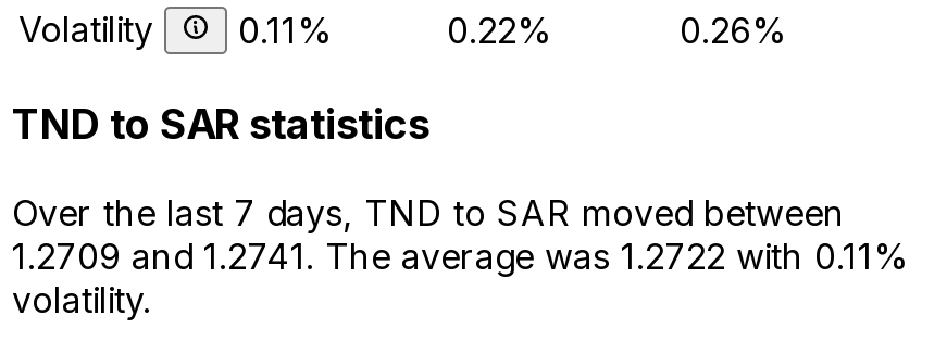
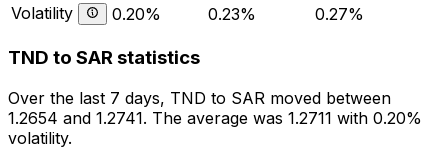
- Volatility 0.11%
+ Volatility 0.20%

- 0.22%
+ 0.23%

- 0.26%
+ 0.27%

- 1.2709 and 1.2741. The average was 1.2722 with 0.11%
+ 1.2654 and 1.2741. The average was 1.2711 with 0.20%
